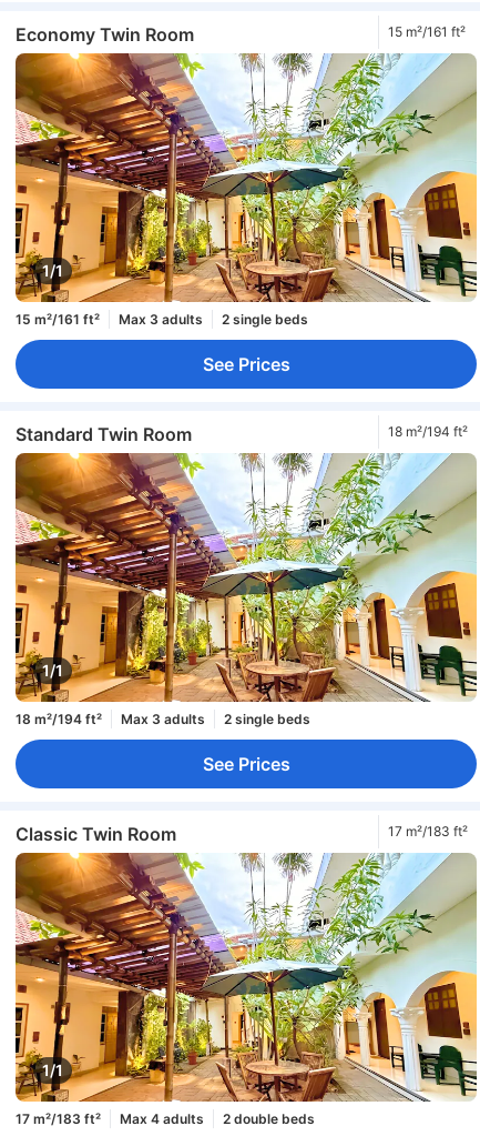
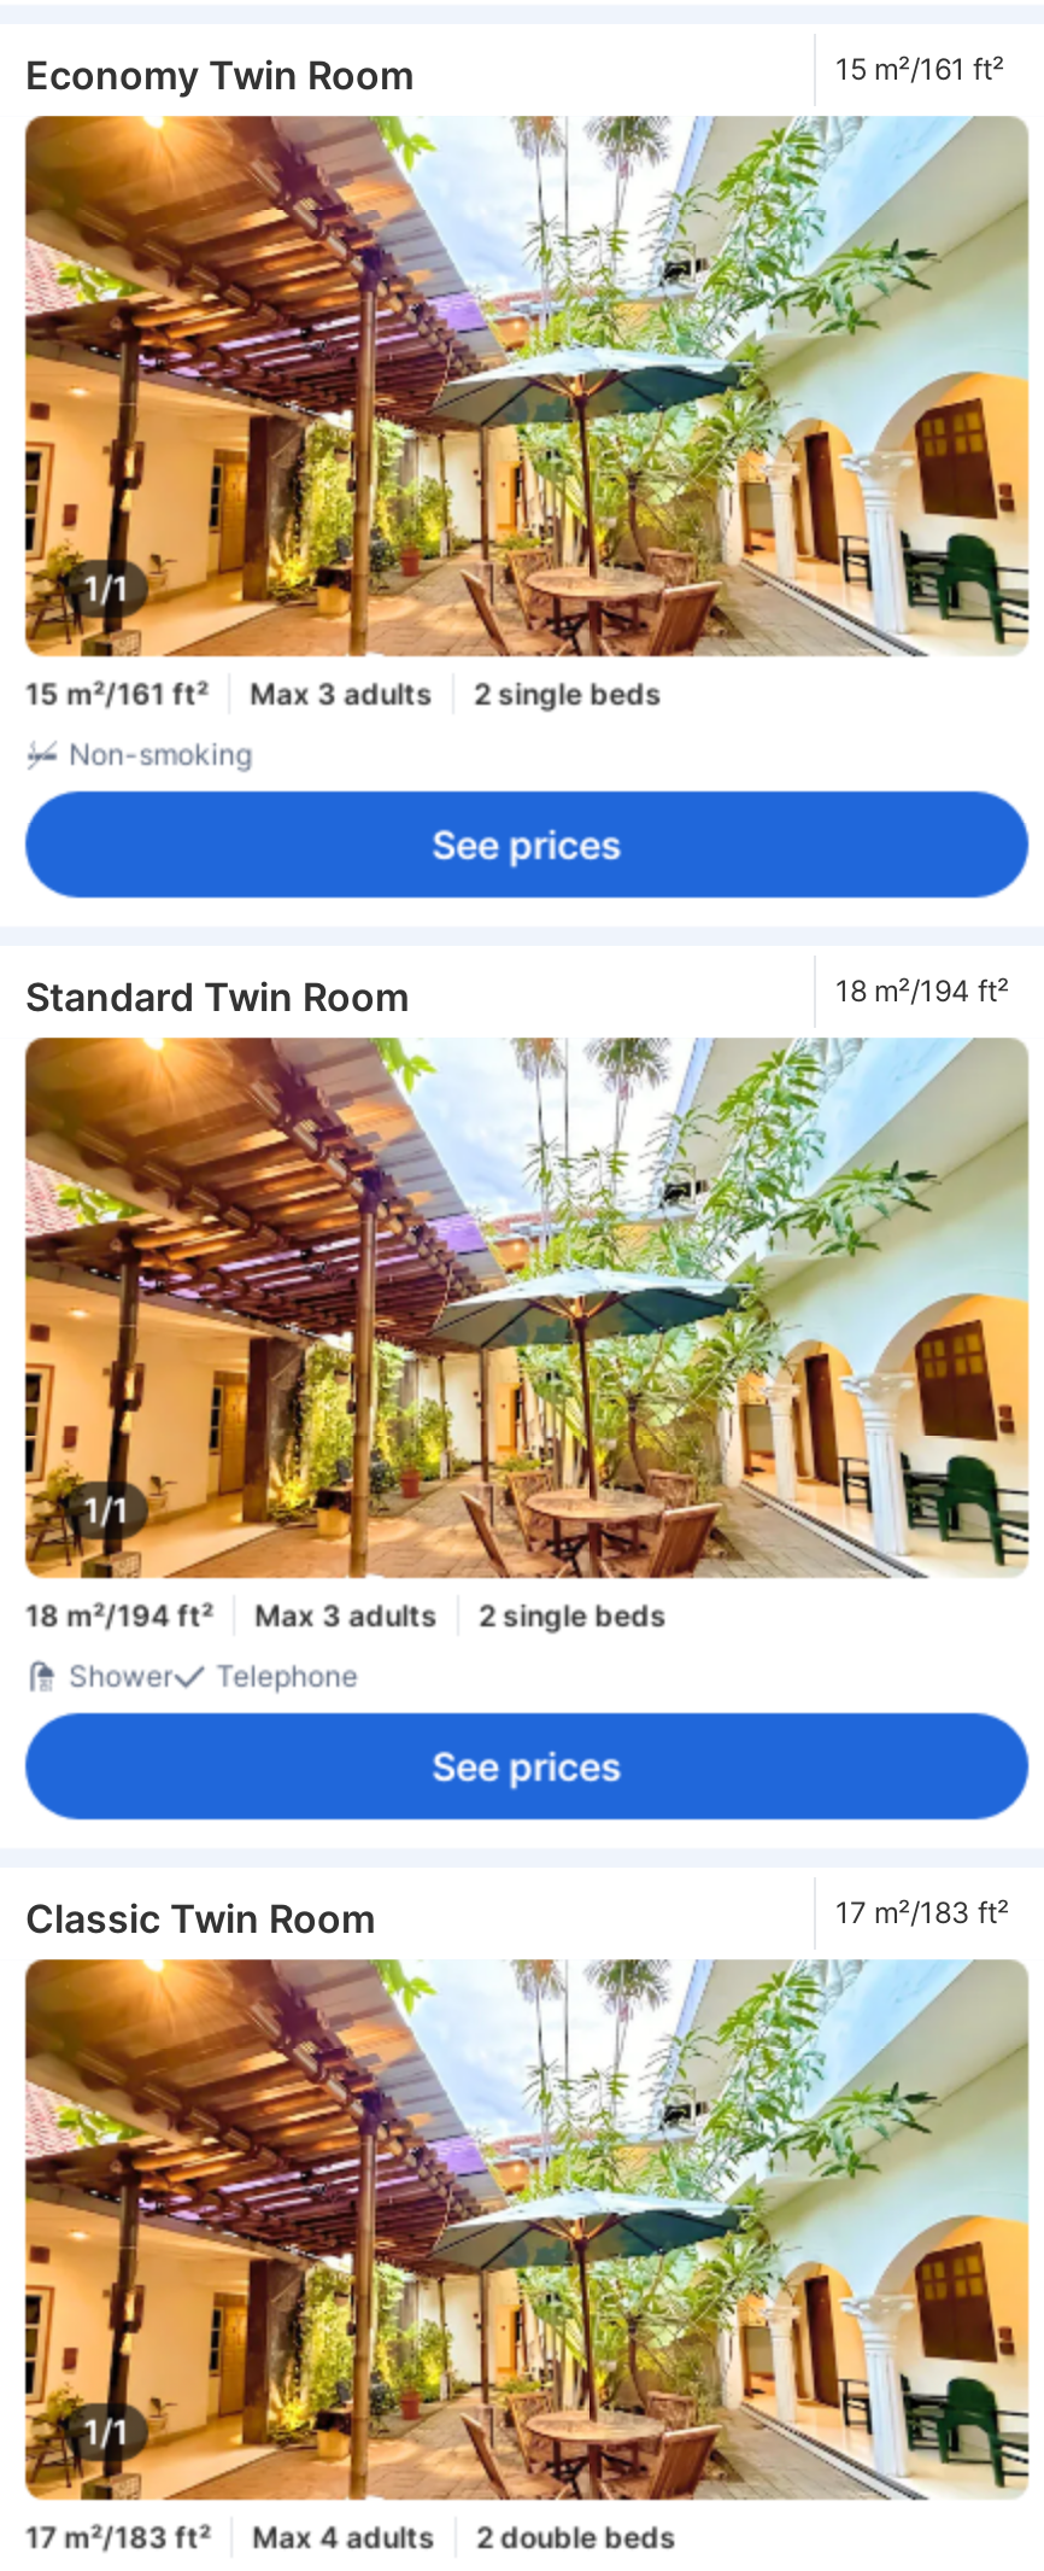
- See Prices
+ Non-smoking
+ See prices

- See Prices
+ Shower
+ Telephone
+ See prices
